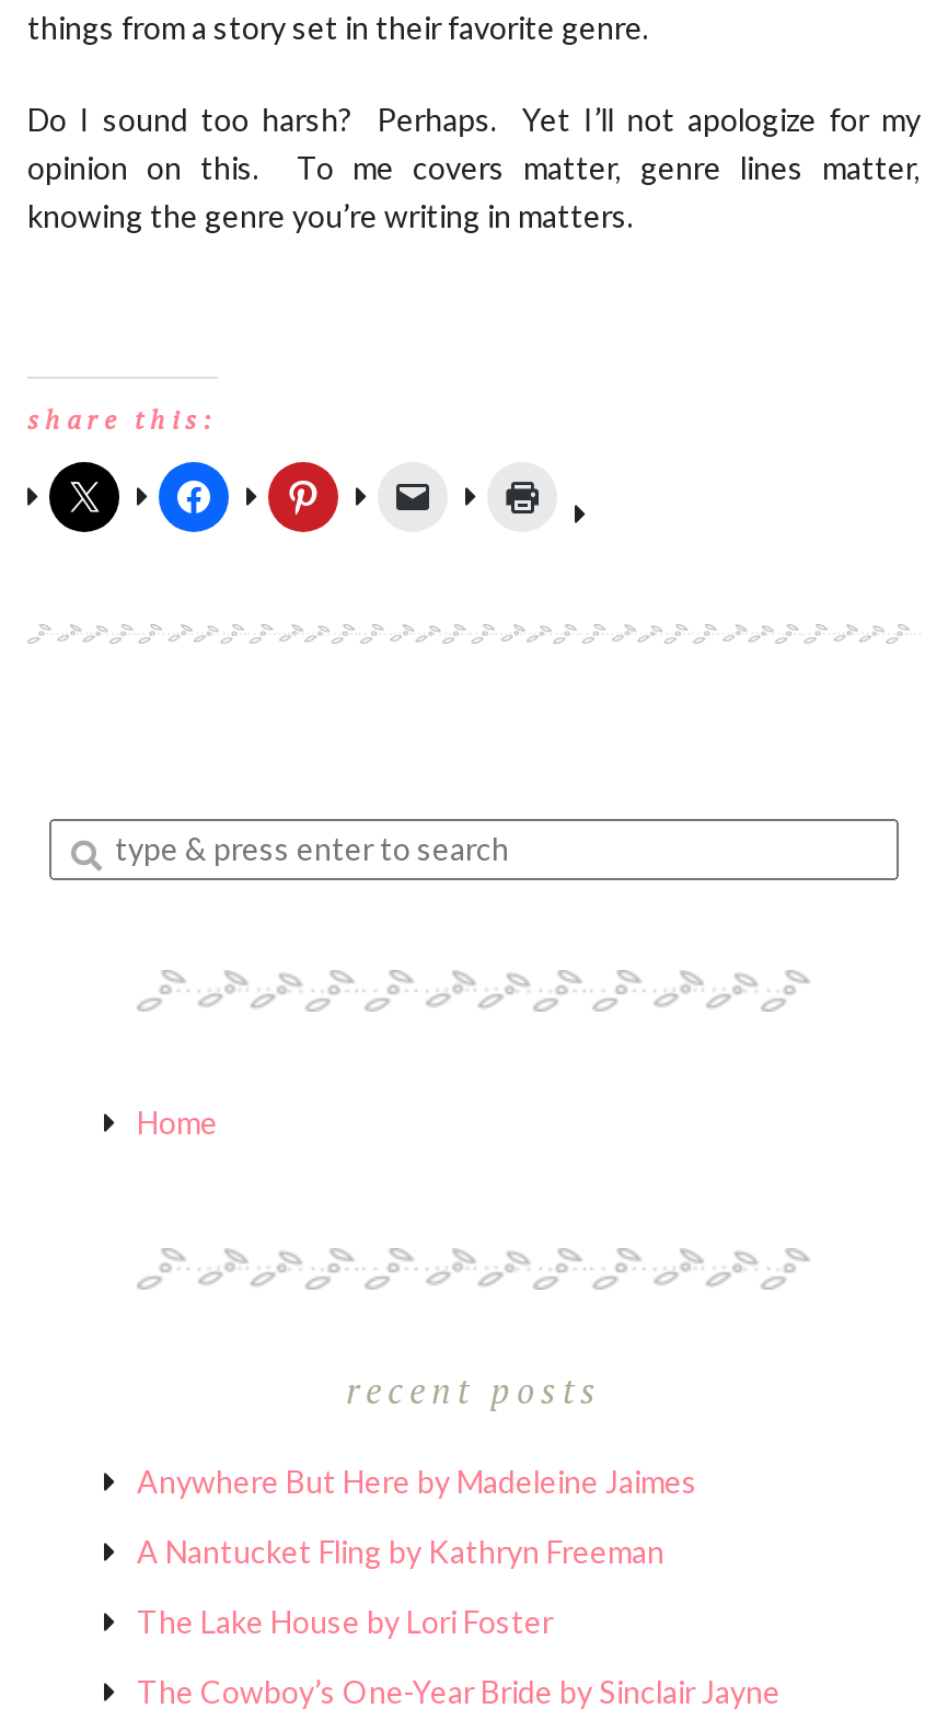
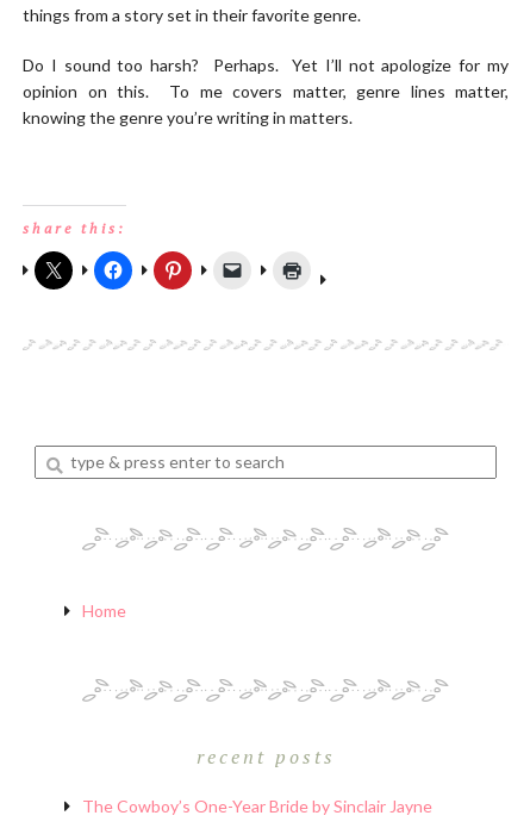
- Anywhere But Here by Madeleine Jaimes
- A Nantucket Fling by Kathryn Freeman
- The Lake House by Lori Foster
